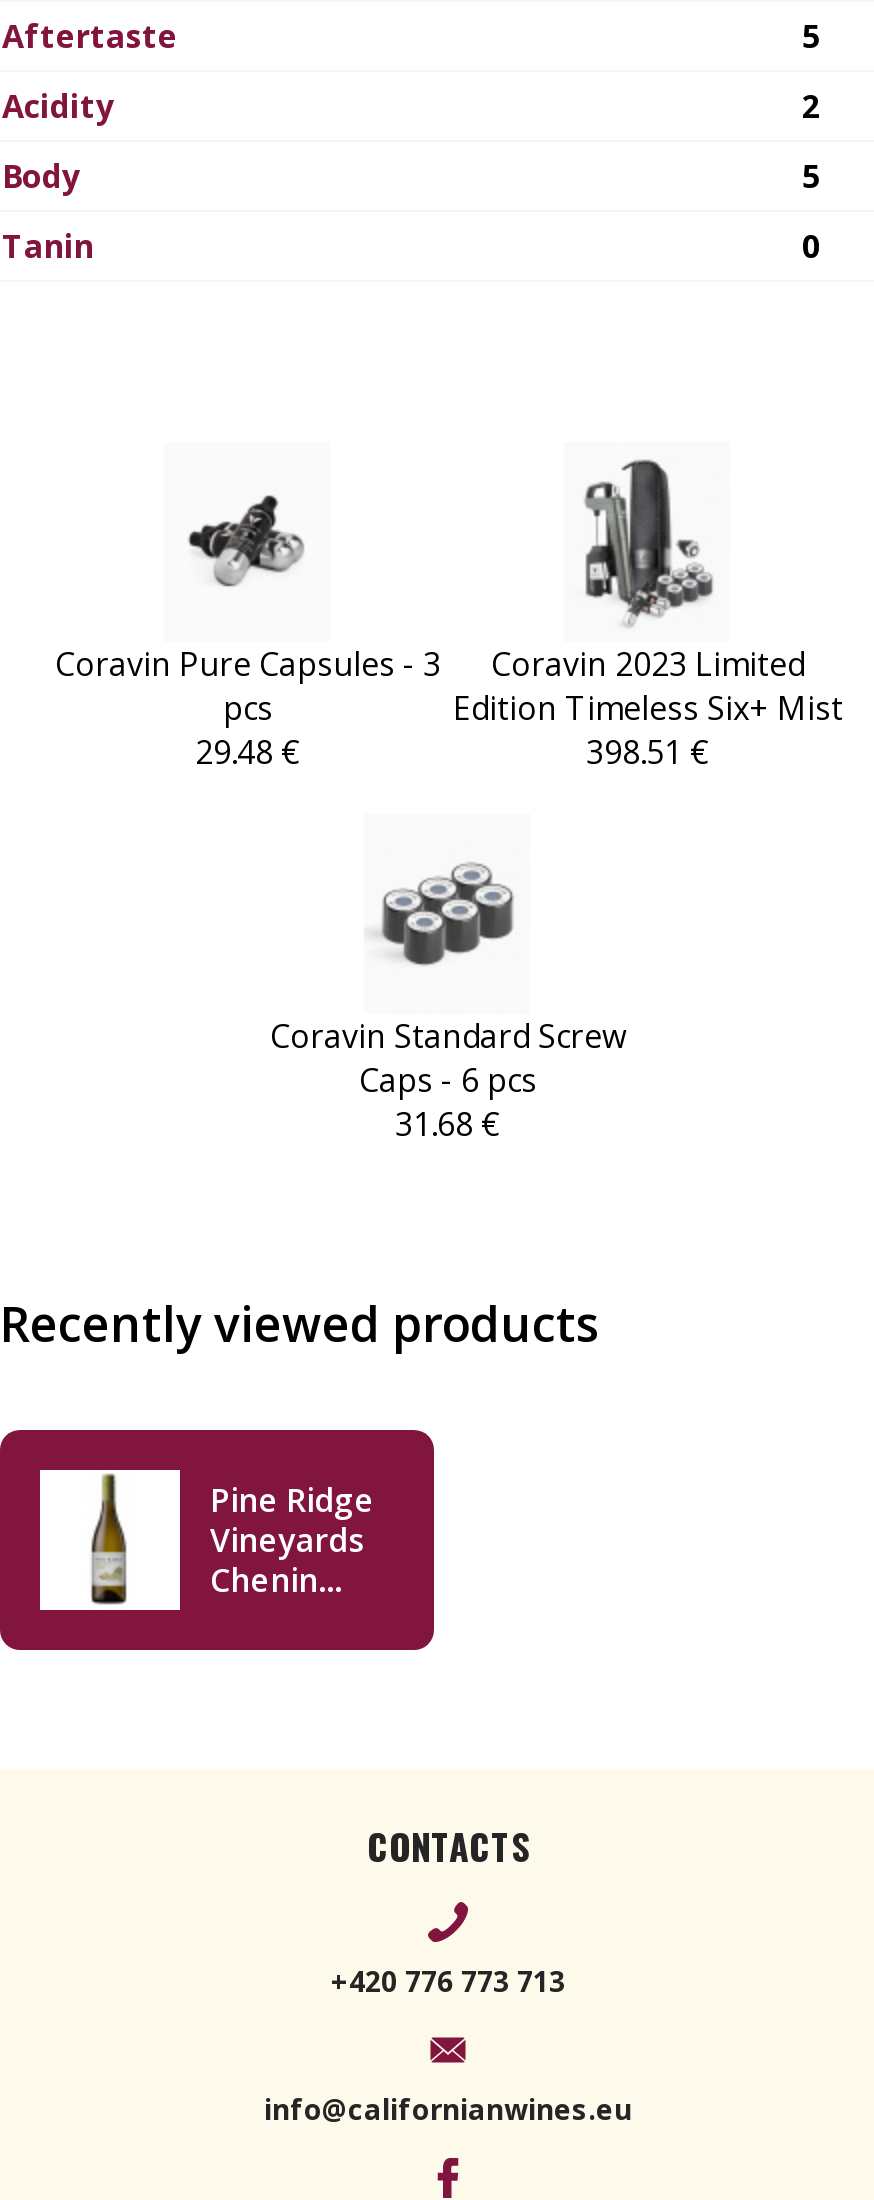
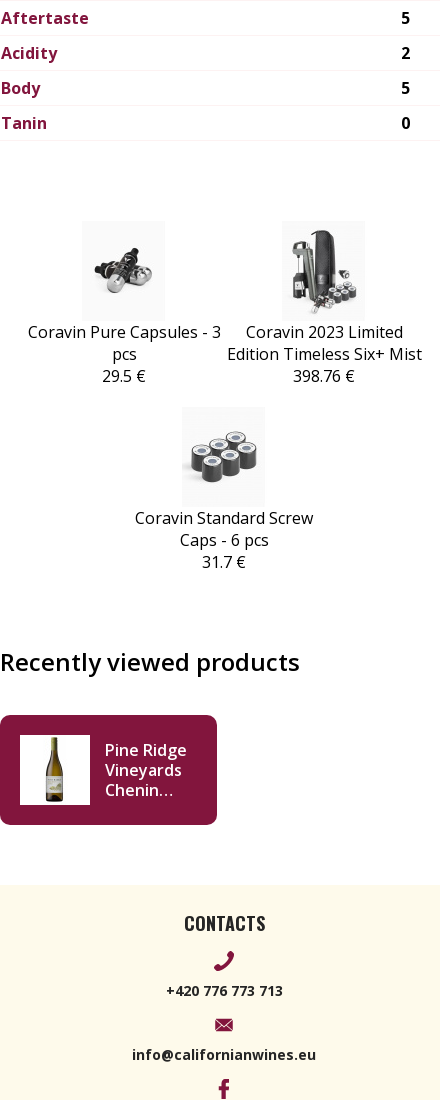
- 29.48 €
+ 29.5 €

- 398.51 €
+ 398.76 €

- 31.68 €
+ 31.7 €
